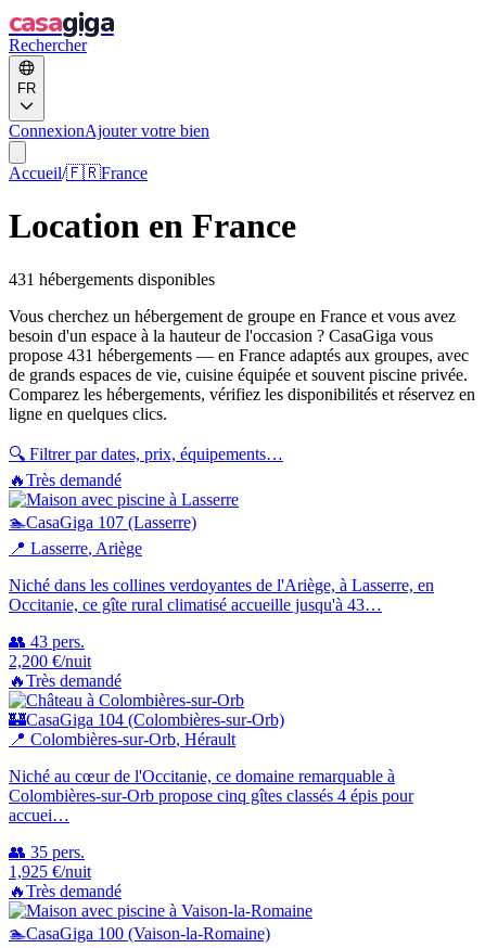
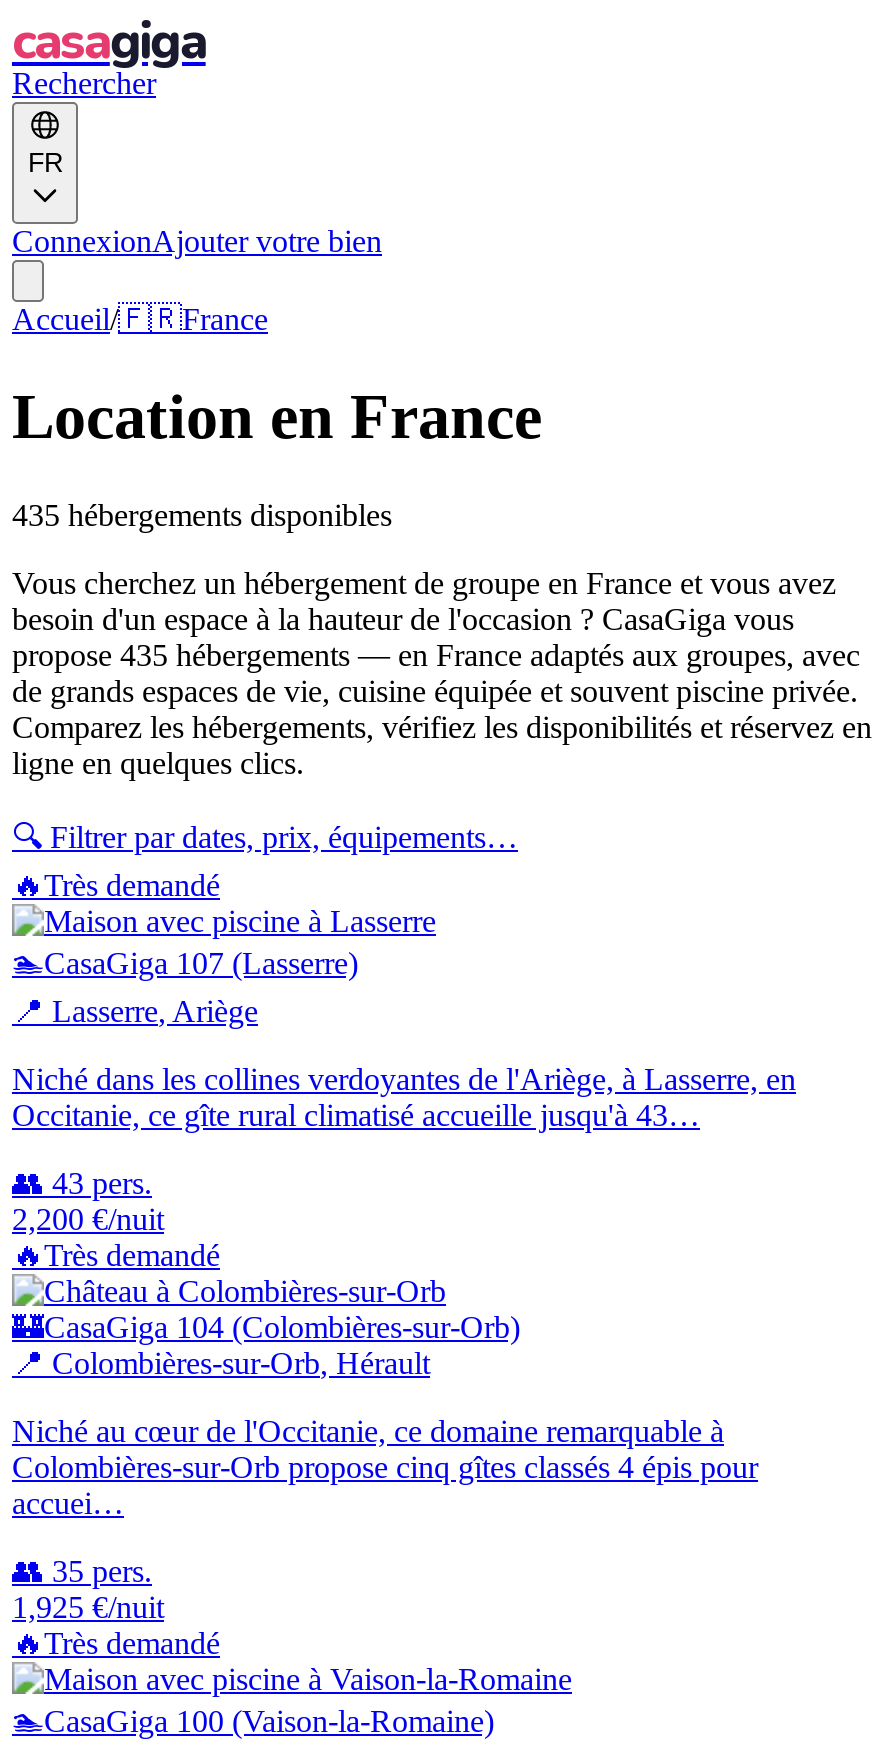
- 431 hébergements disponibles
+ 435 hébergements disponibles

- propose 431 hébergements — en France adaptés aux groupes, avec
+ propose 435 hébergements — en France adaptés aux groupes, avec
